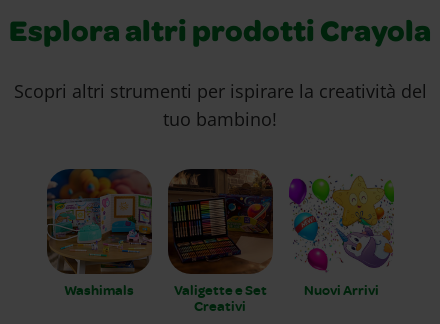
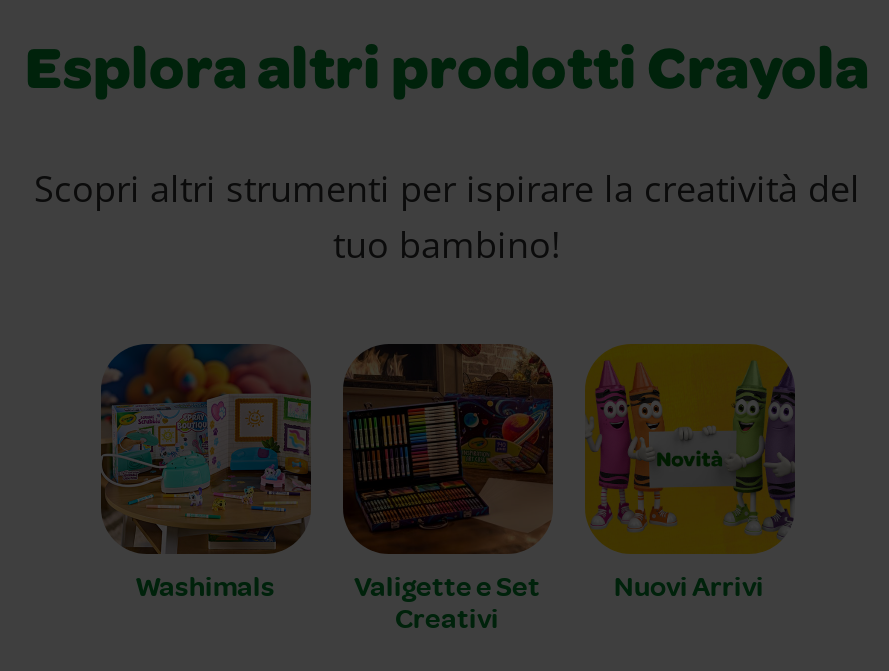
- [image]
+ [image]
